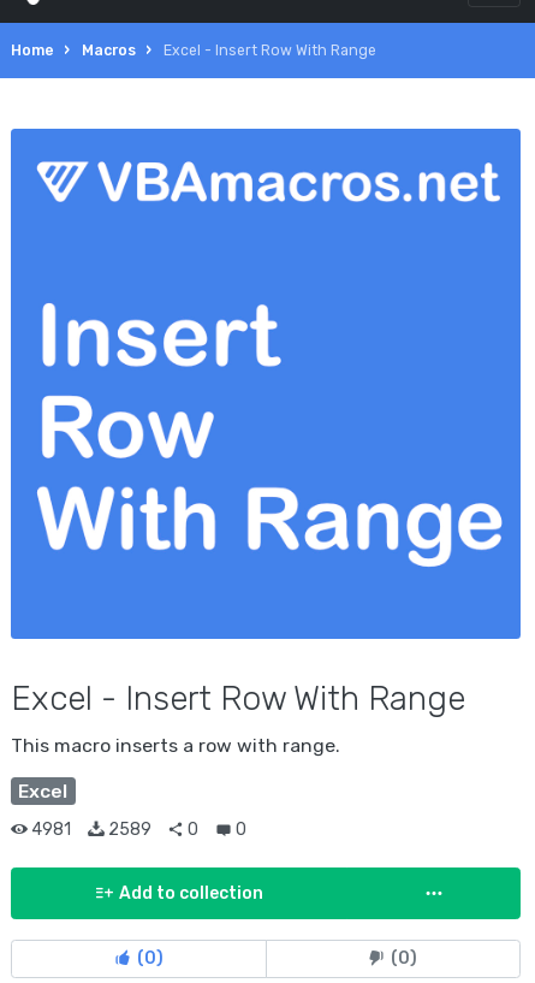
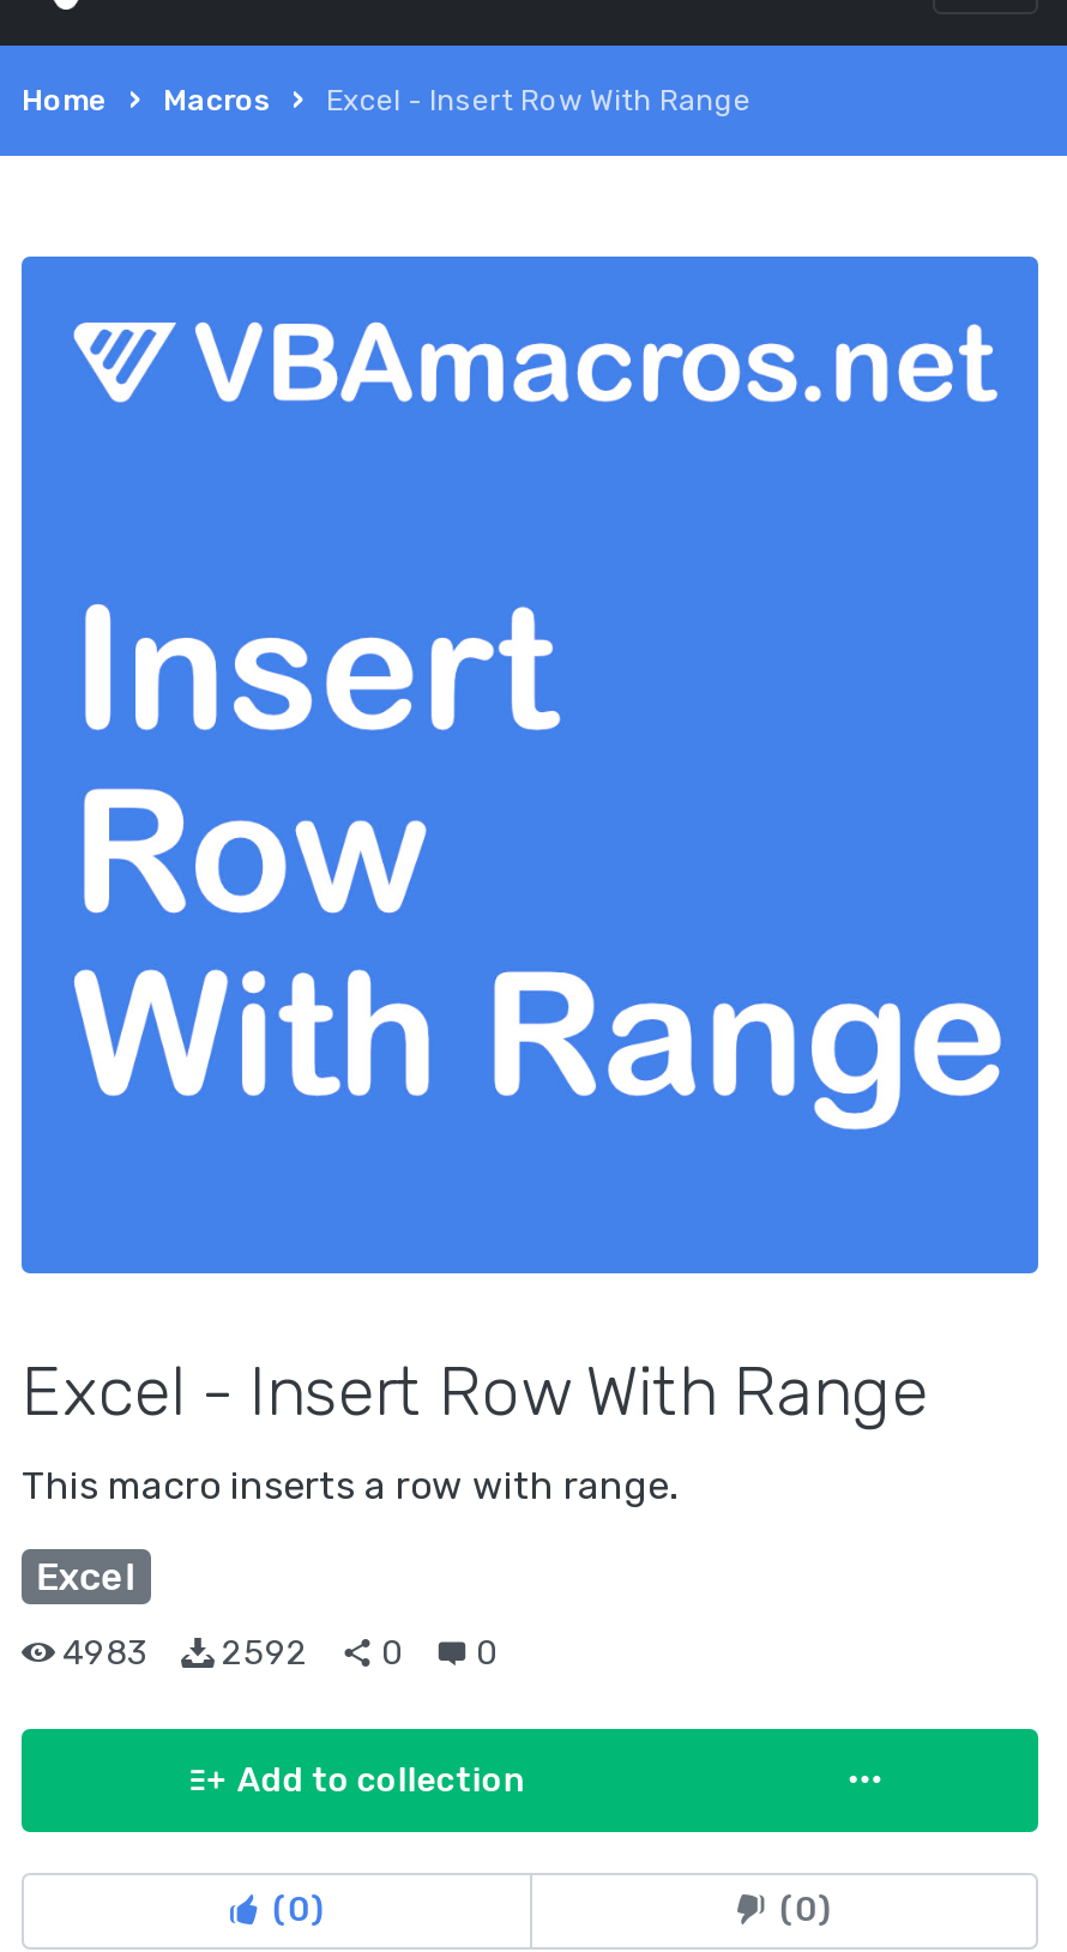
- 4981
+ 4983

- 2589
+ 2592
